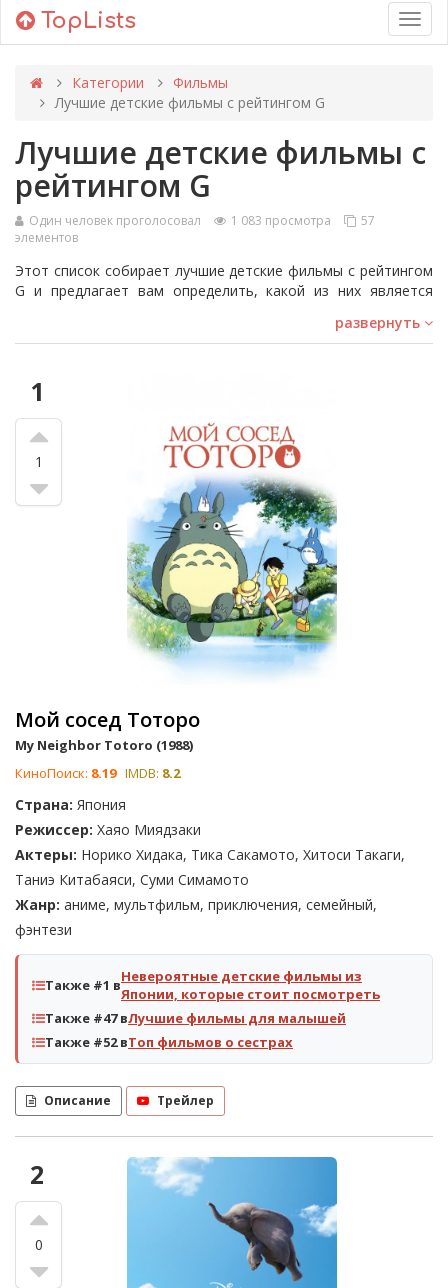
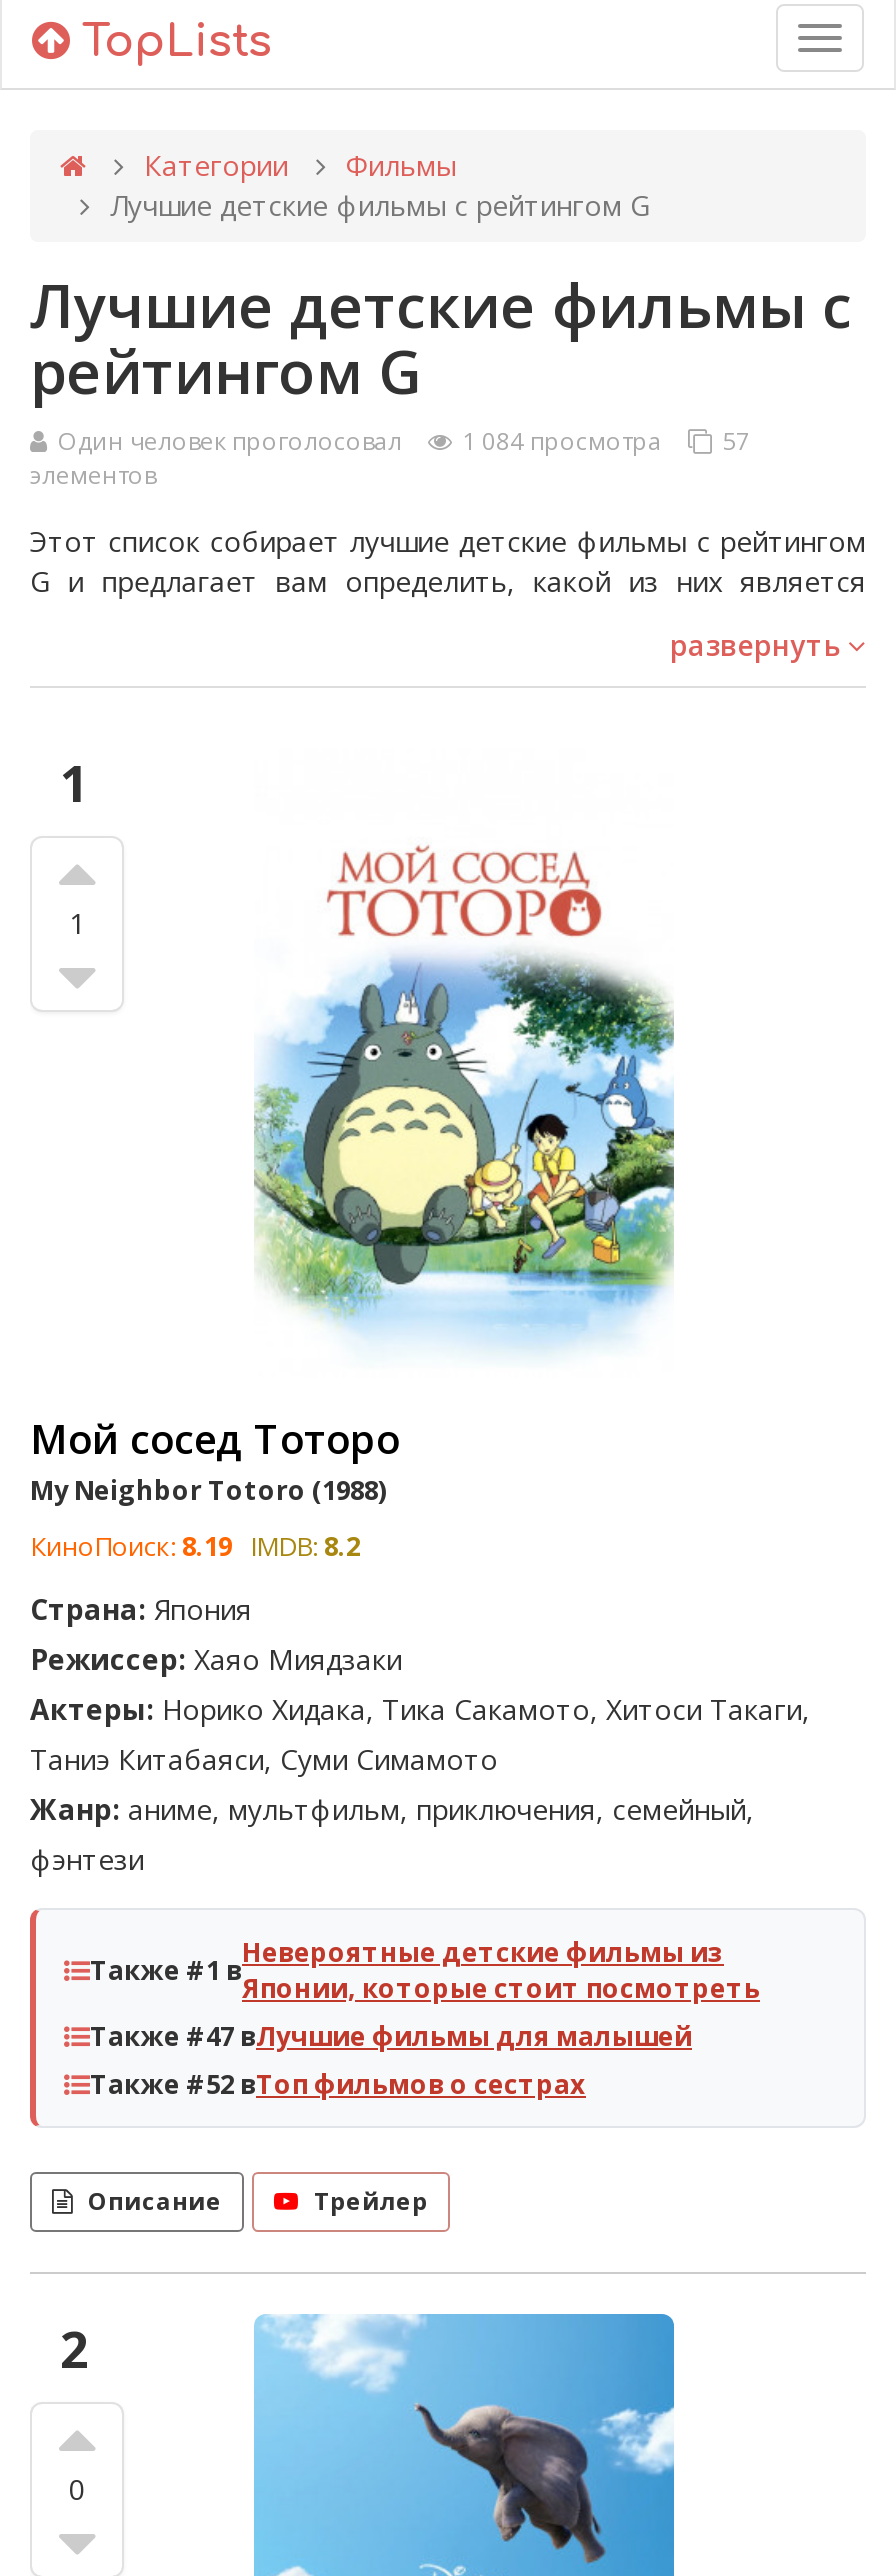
- Один человек проголосовал 1 083 просмотра 57
+ Один человек проголосовал 1 084 просмотра 57
